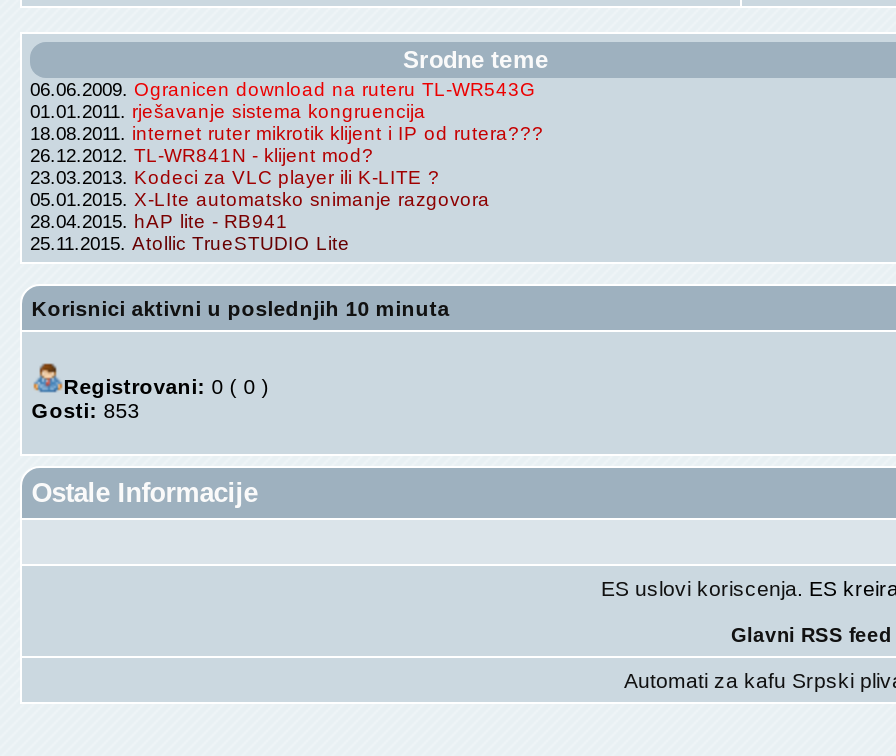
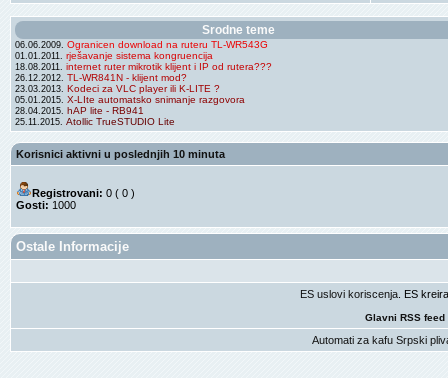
- Gosti:853
+ Gosti:1000
